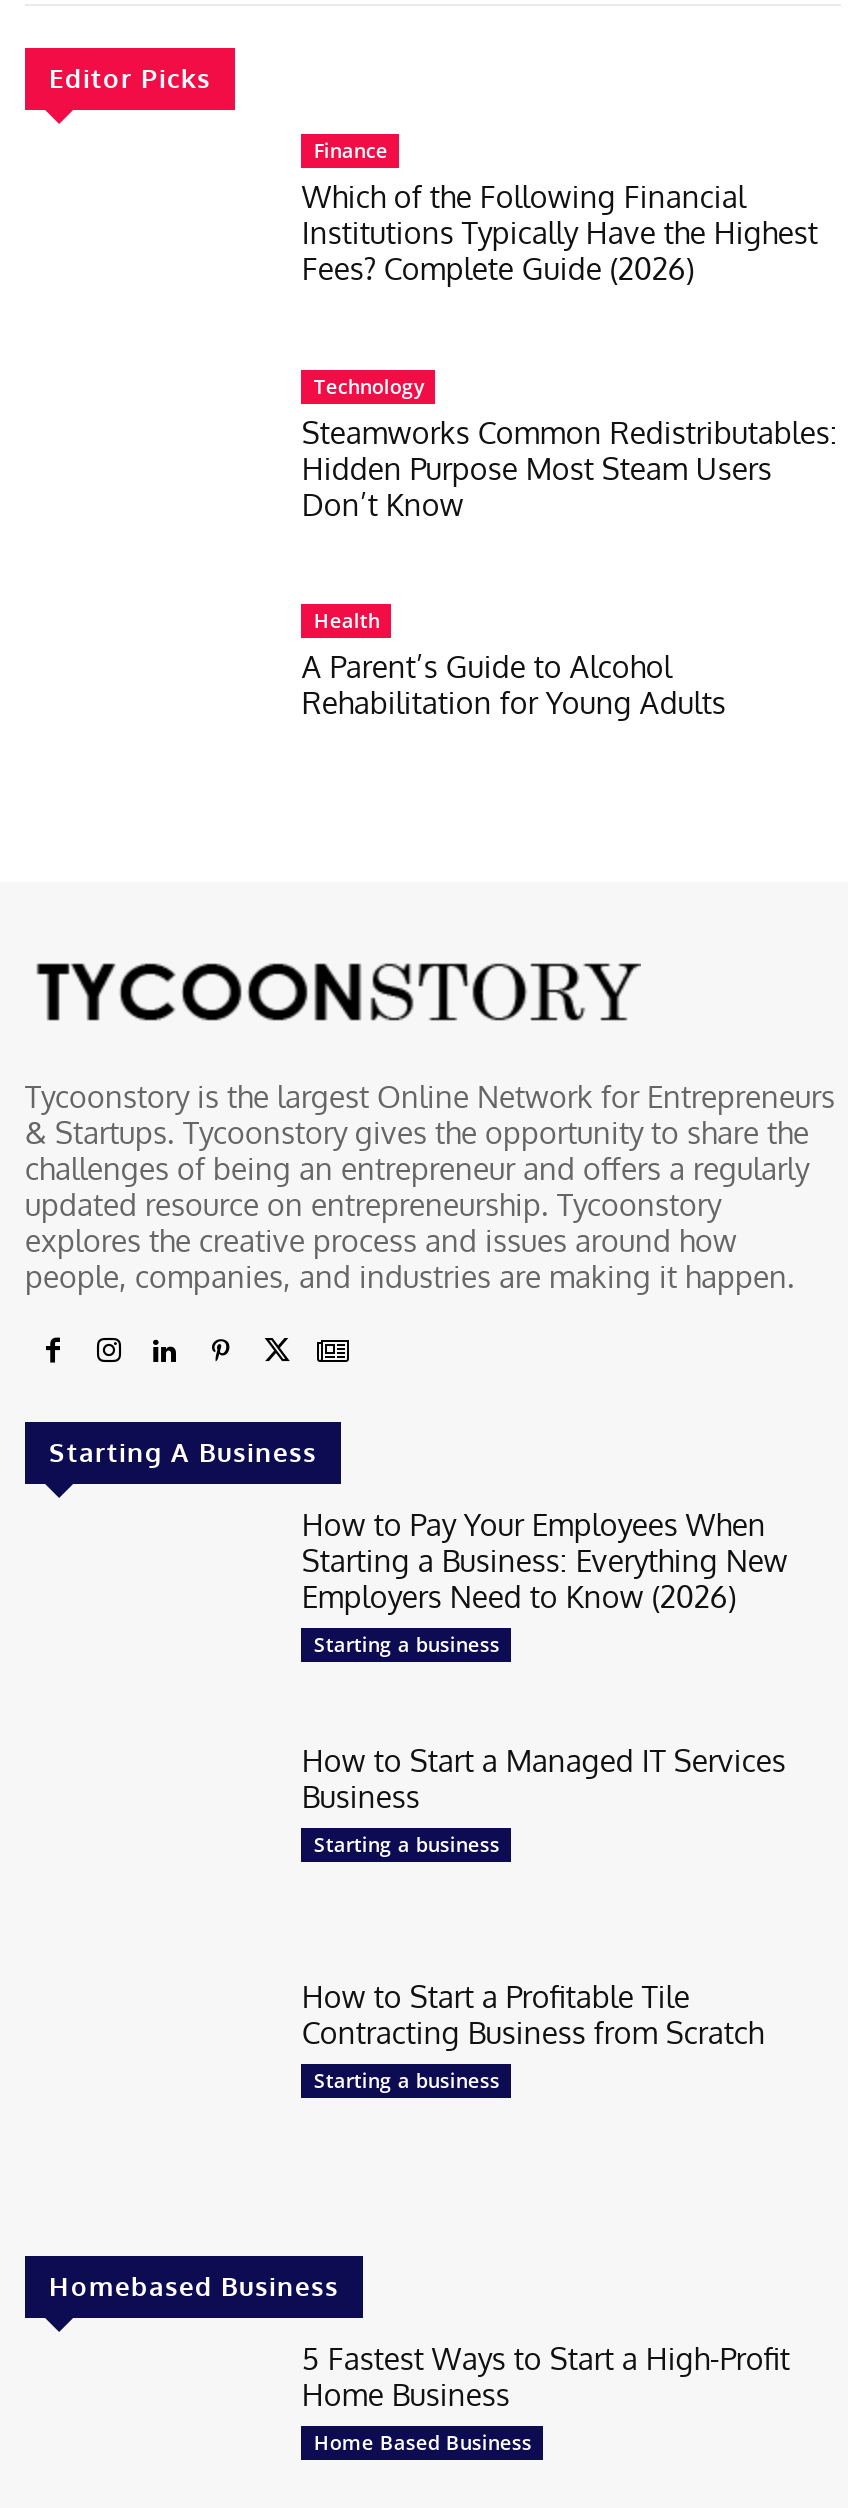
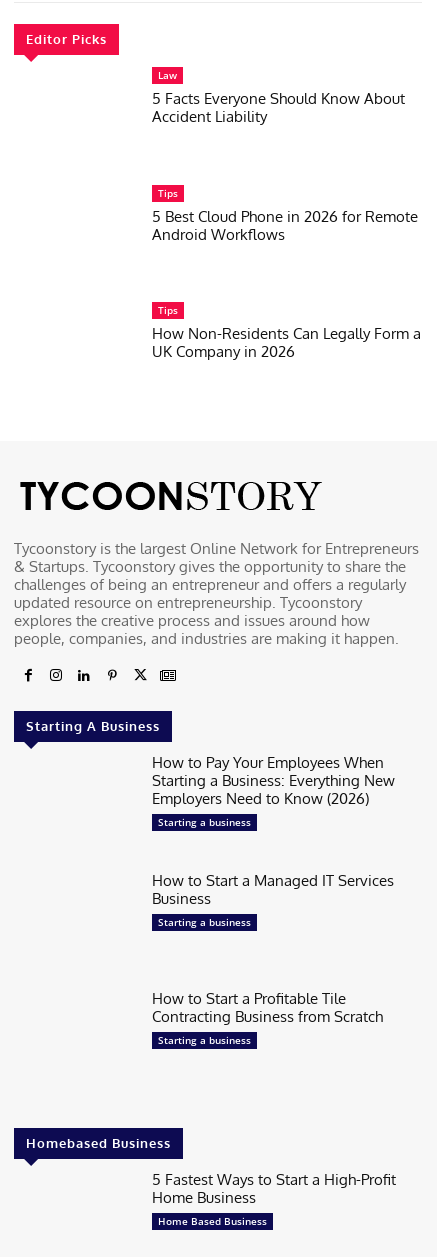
- Finance
- Which of the Following Financial
- Institutions Typically Have the Highest
- Fees? Complete Guide (2026)
+ Law
+ 5 Facts Everyone Should Know About
+ Accident Liability

- Technology
- Steamworks Common Redistributables:
- Hidden Purpose Most Steam Users
- Don’t Know
+ Tips
+ 5 Best Cloud Phone in 2026 for Remote
+ Android Workflows

- Health
- A Parent’s Guide to Alcohol
- Rehabilitation for Young Adults
+ Tips
+ How Non-Residents Can Legally Form a
+ UK Company in 2026
